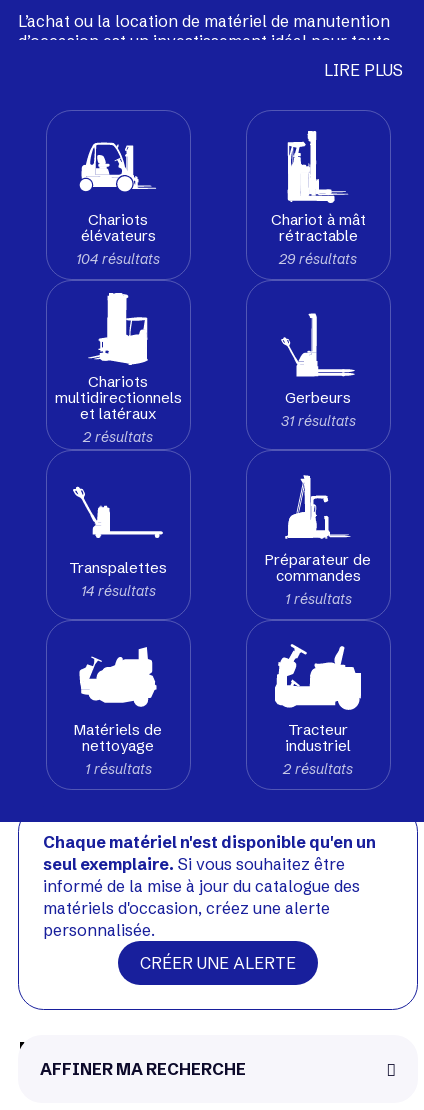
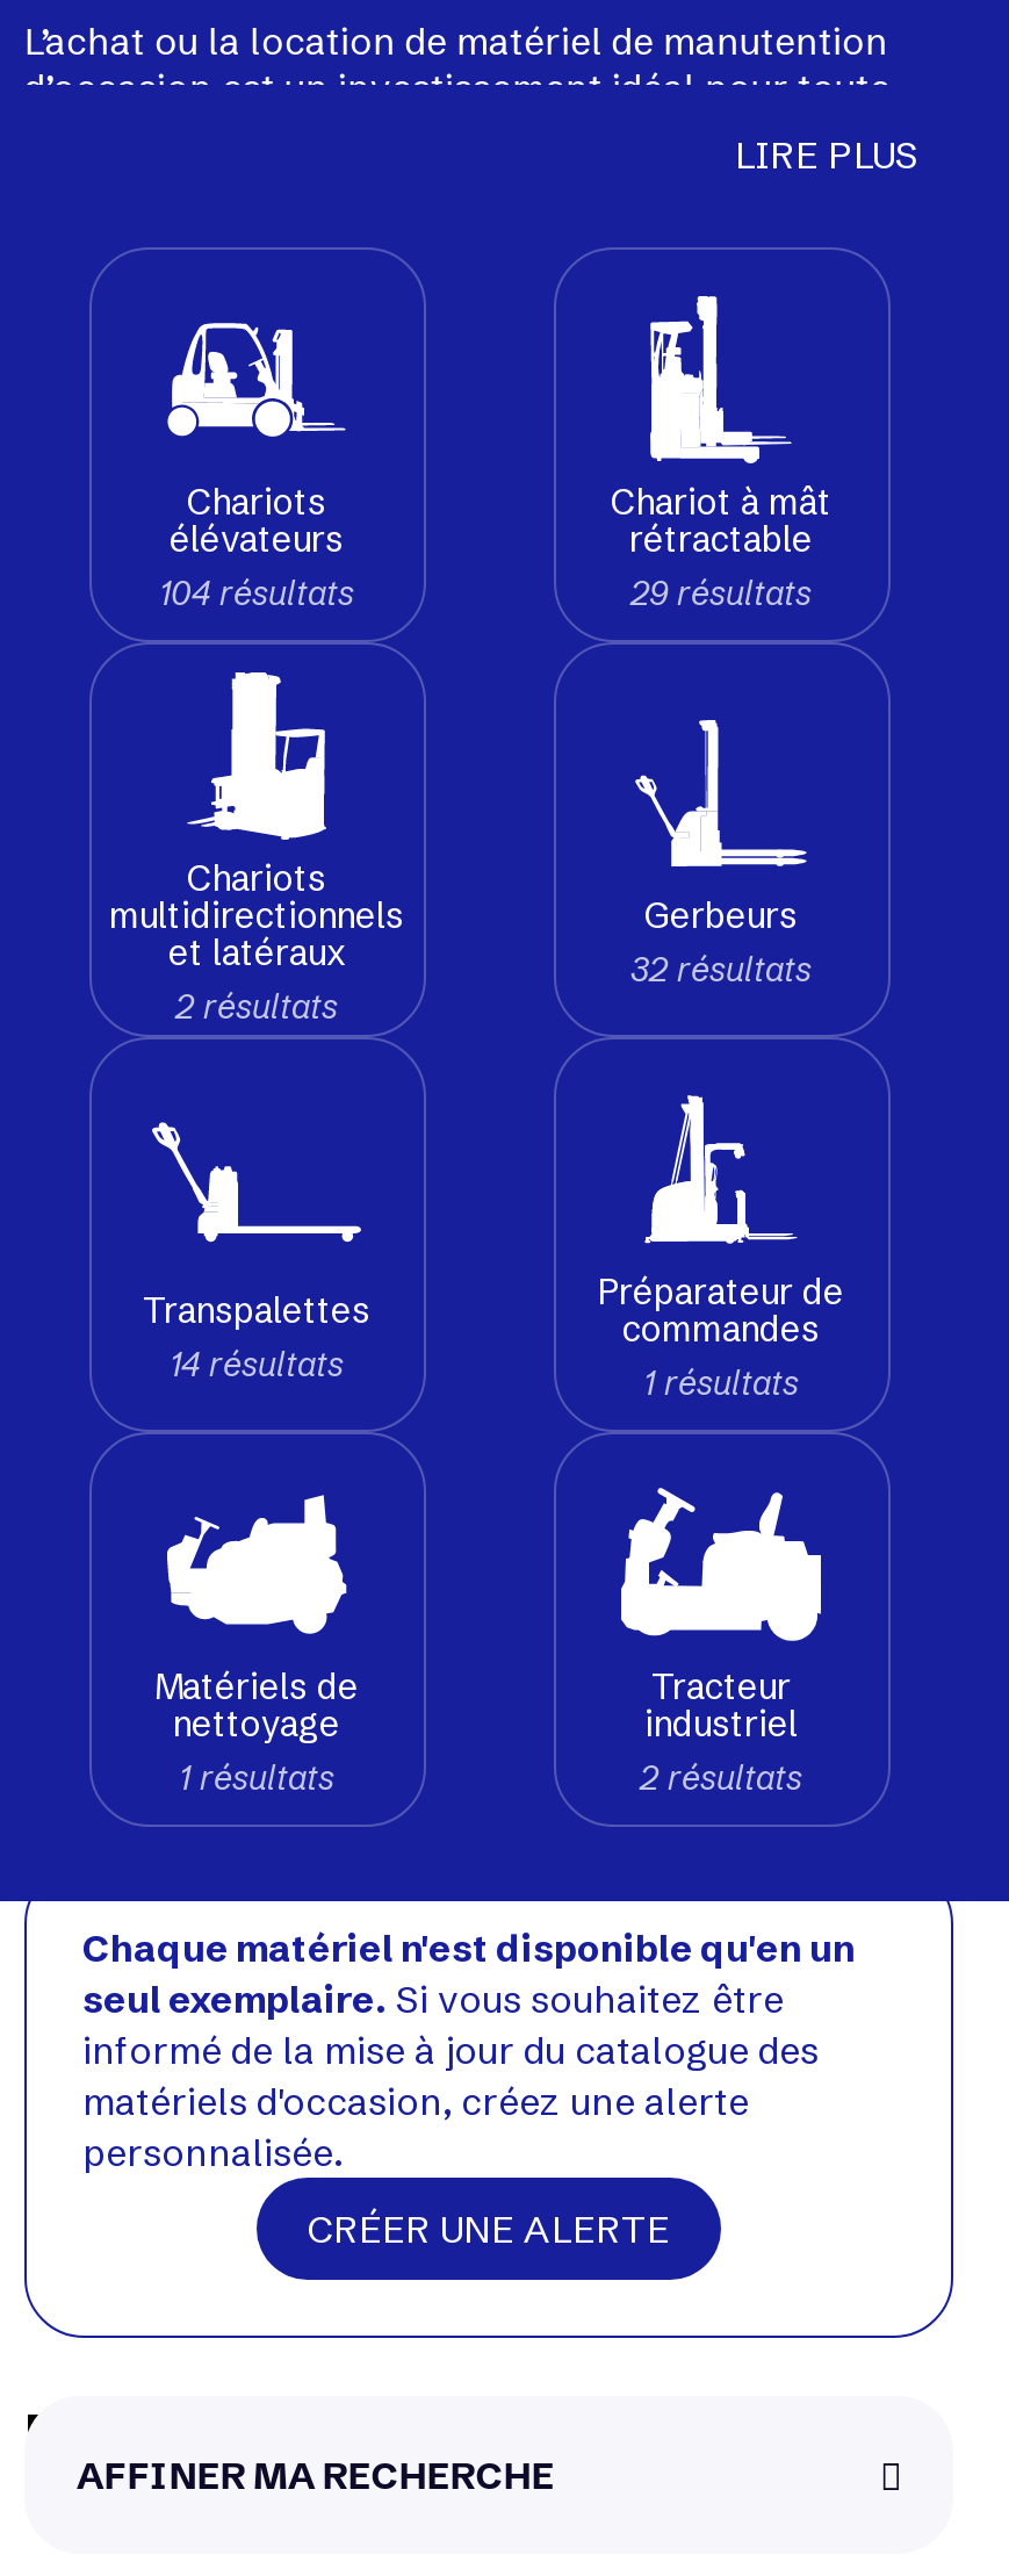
- 31 résultats
+ 32 résultats
